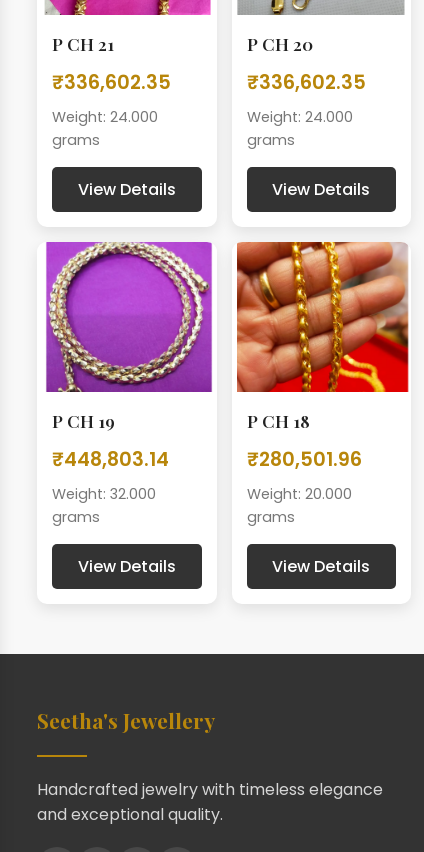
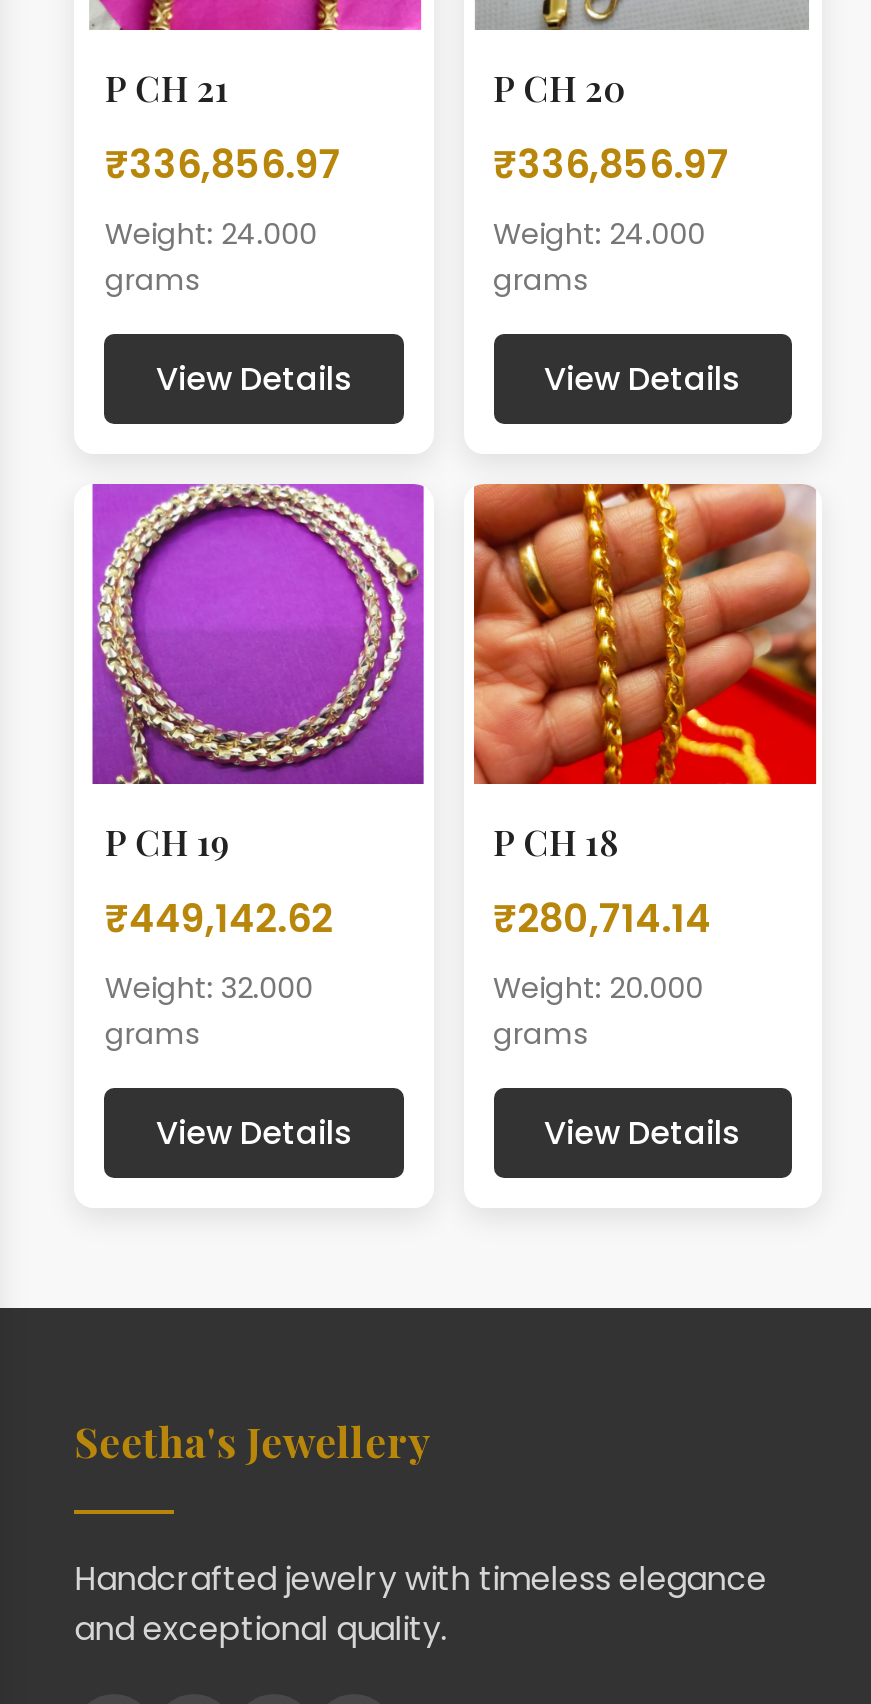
- ₹336,602.35
+ ₹336,856.97

- ₹336,602.35
+ ₹336,856.97

- ₹448,803.14
+ ₹449,142.62

- ₹280,501.96
+ ₹280,714.14
